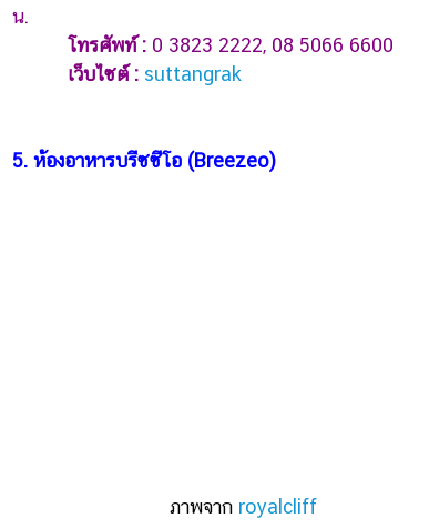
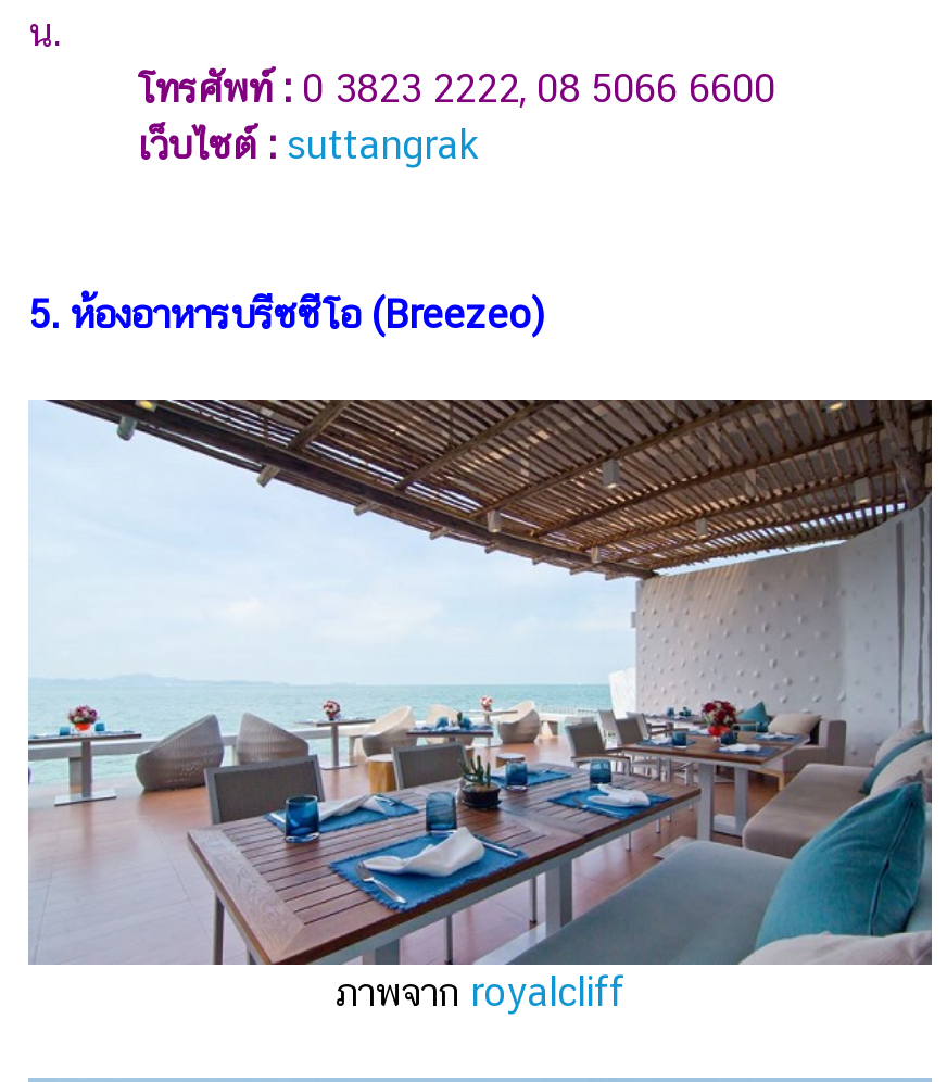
+ [image]
